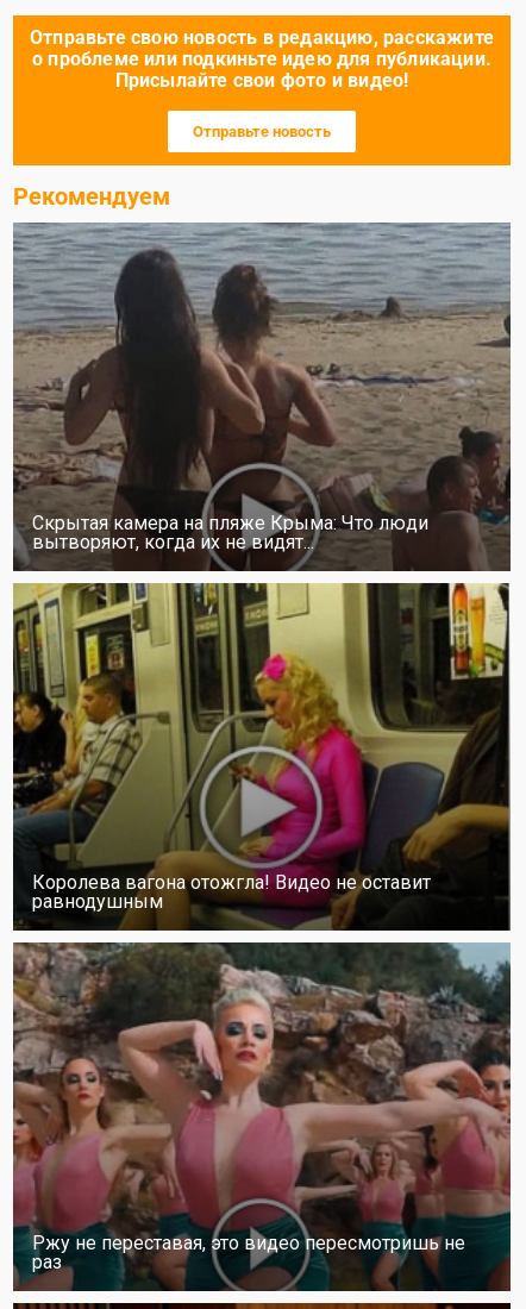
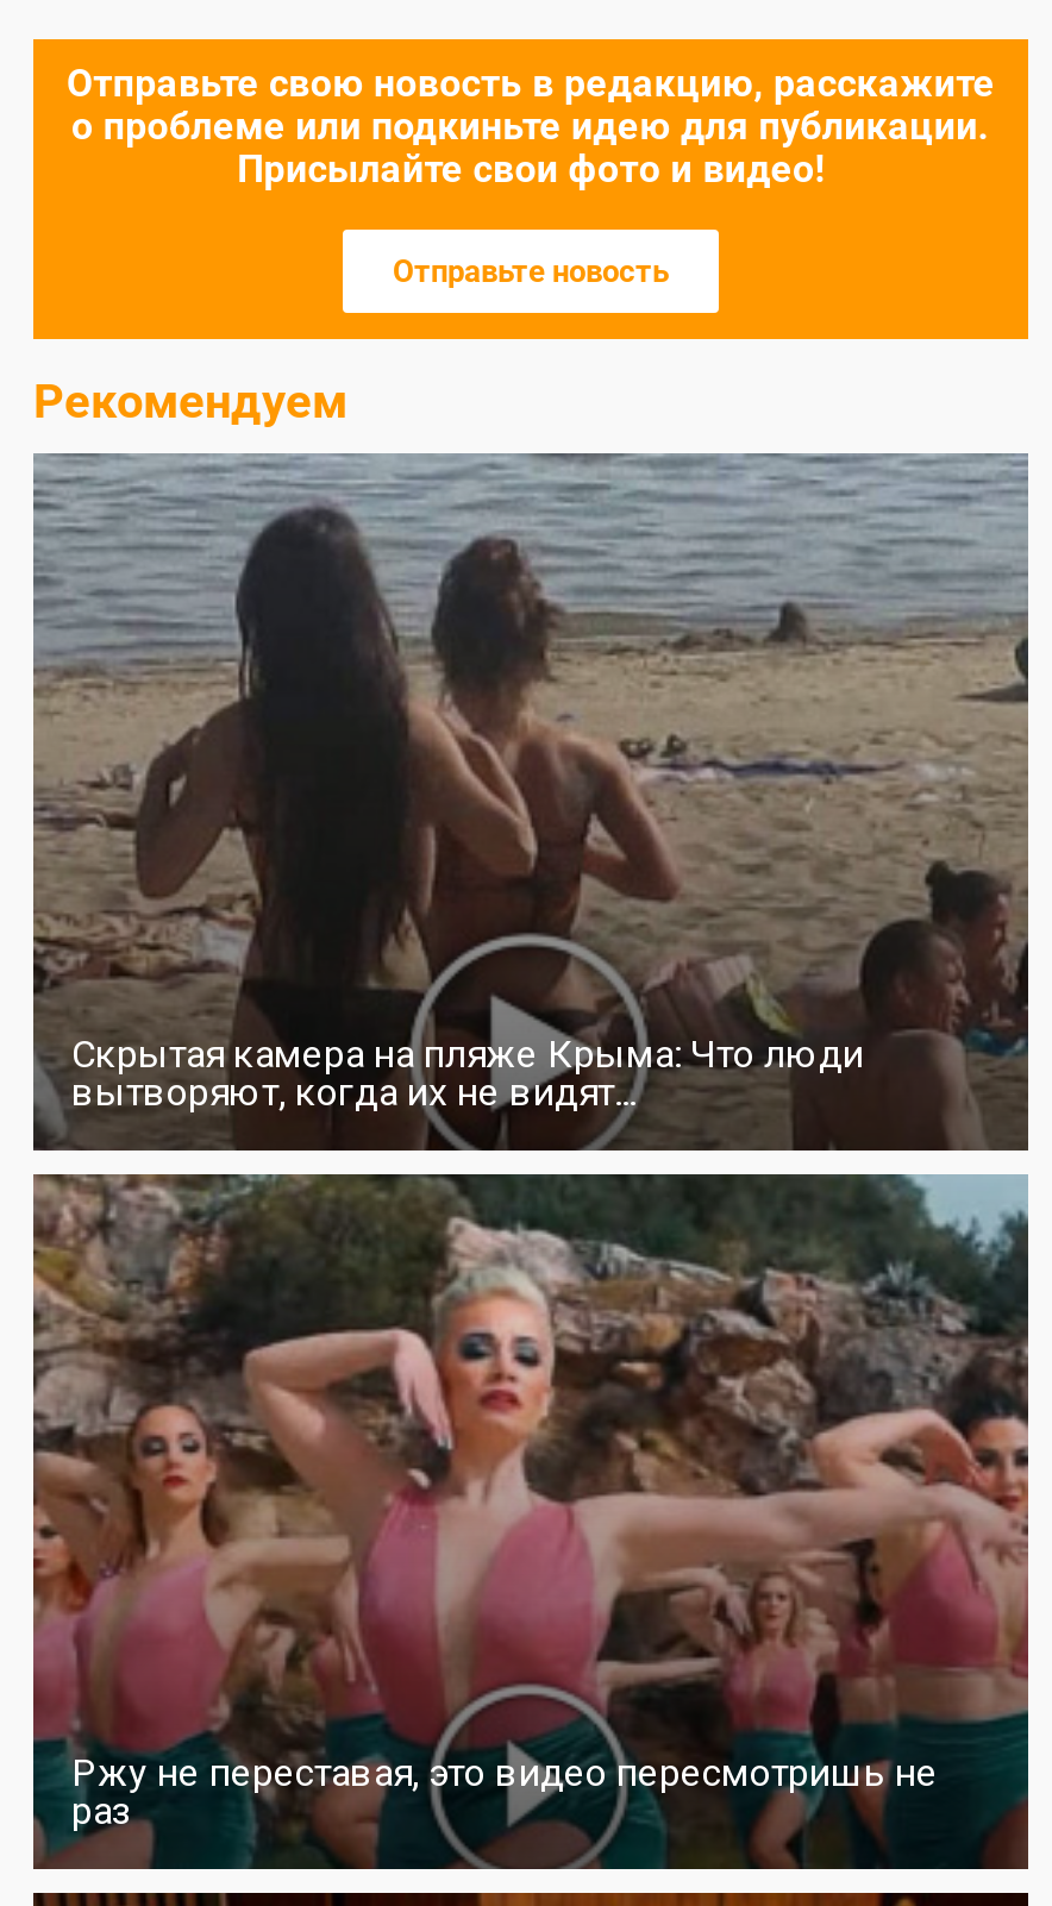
- [image]
- Королева вагона отожгла! Видео не оставит
- равнодушным
